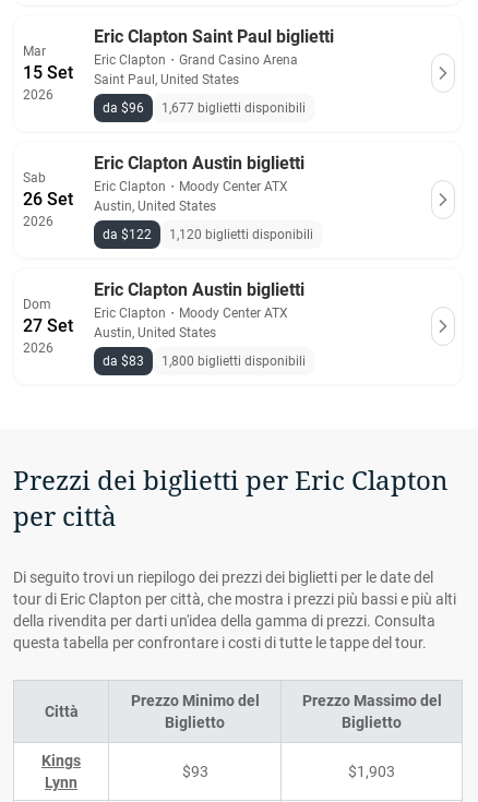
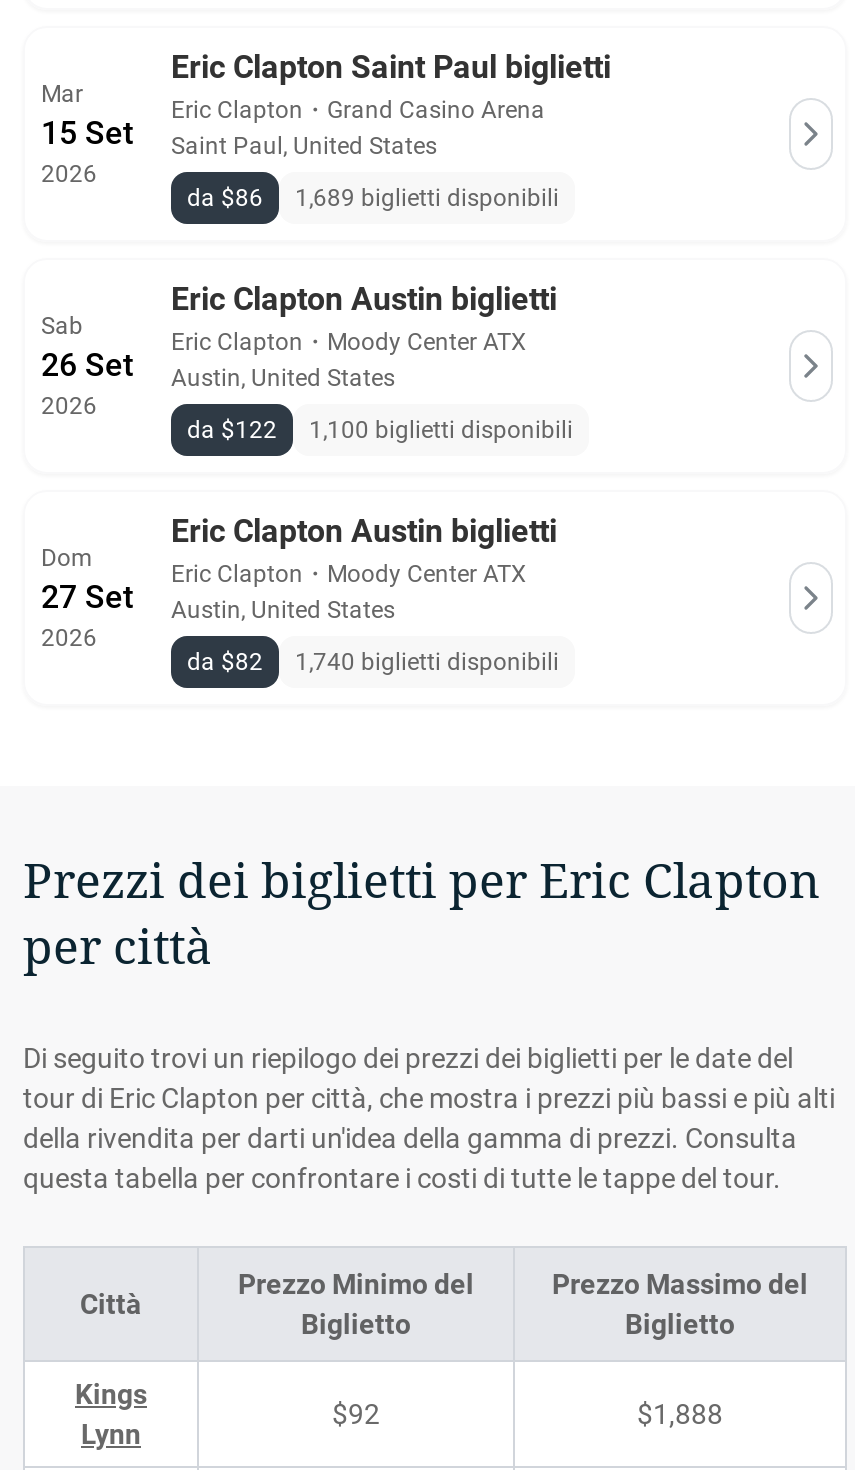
- da $96
+ da $86

- 1,677 biglietti disponibili
+ 1,689 biglietti disponibili

- 1,120 biglietti disponibili
+ 1,100 biglietti disponibili

- da $83
+ da $82

- 1,800 biglietti disponibili
+ 1,740 biglietti disponibili

- $93
+ $92

- $1,903
+ $1,888
